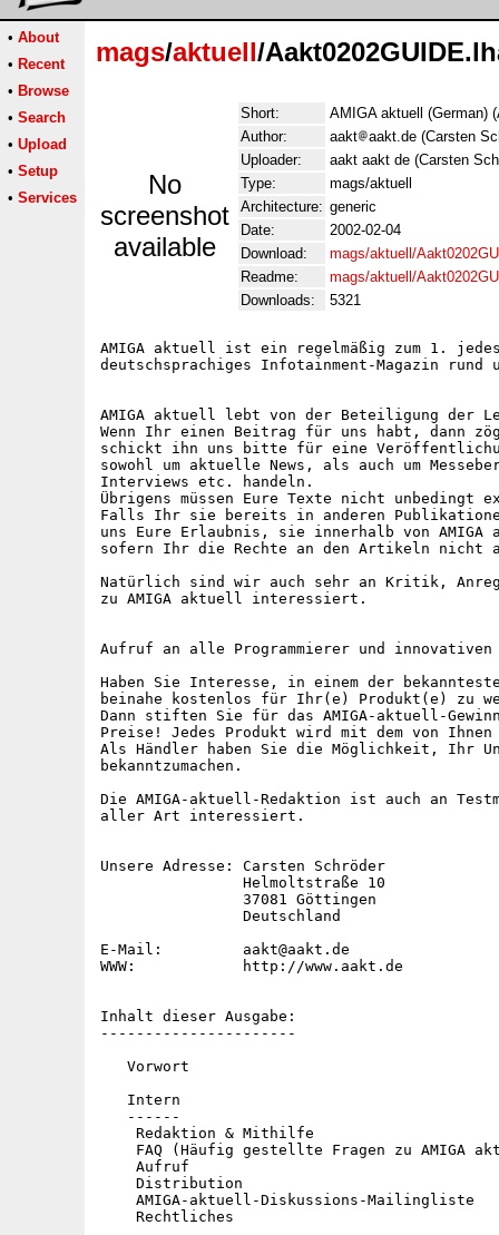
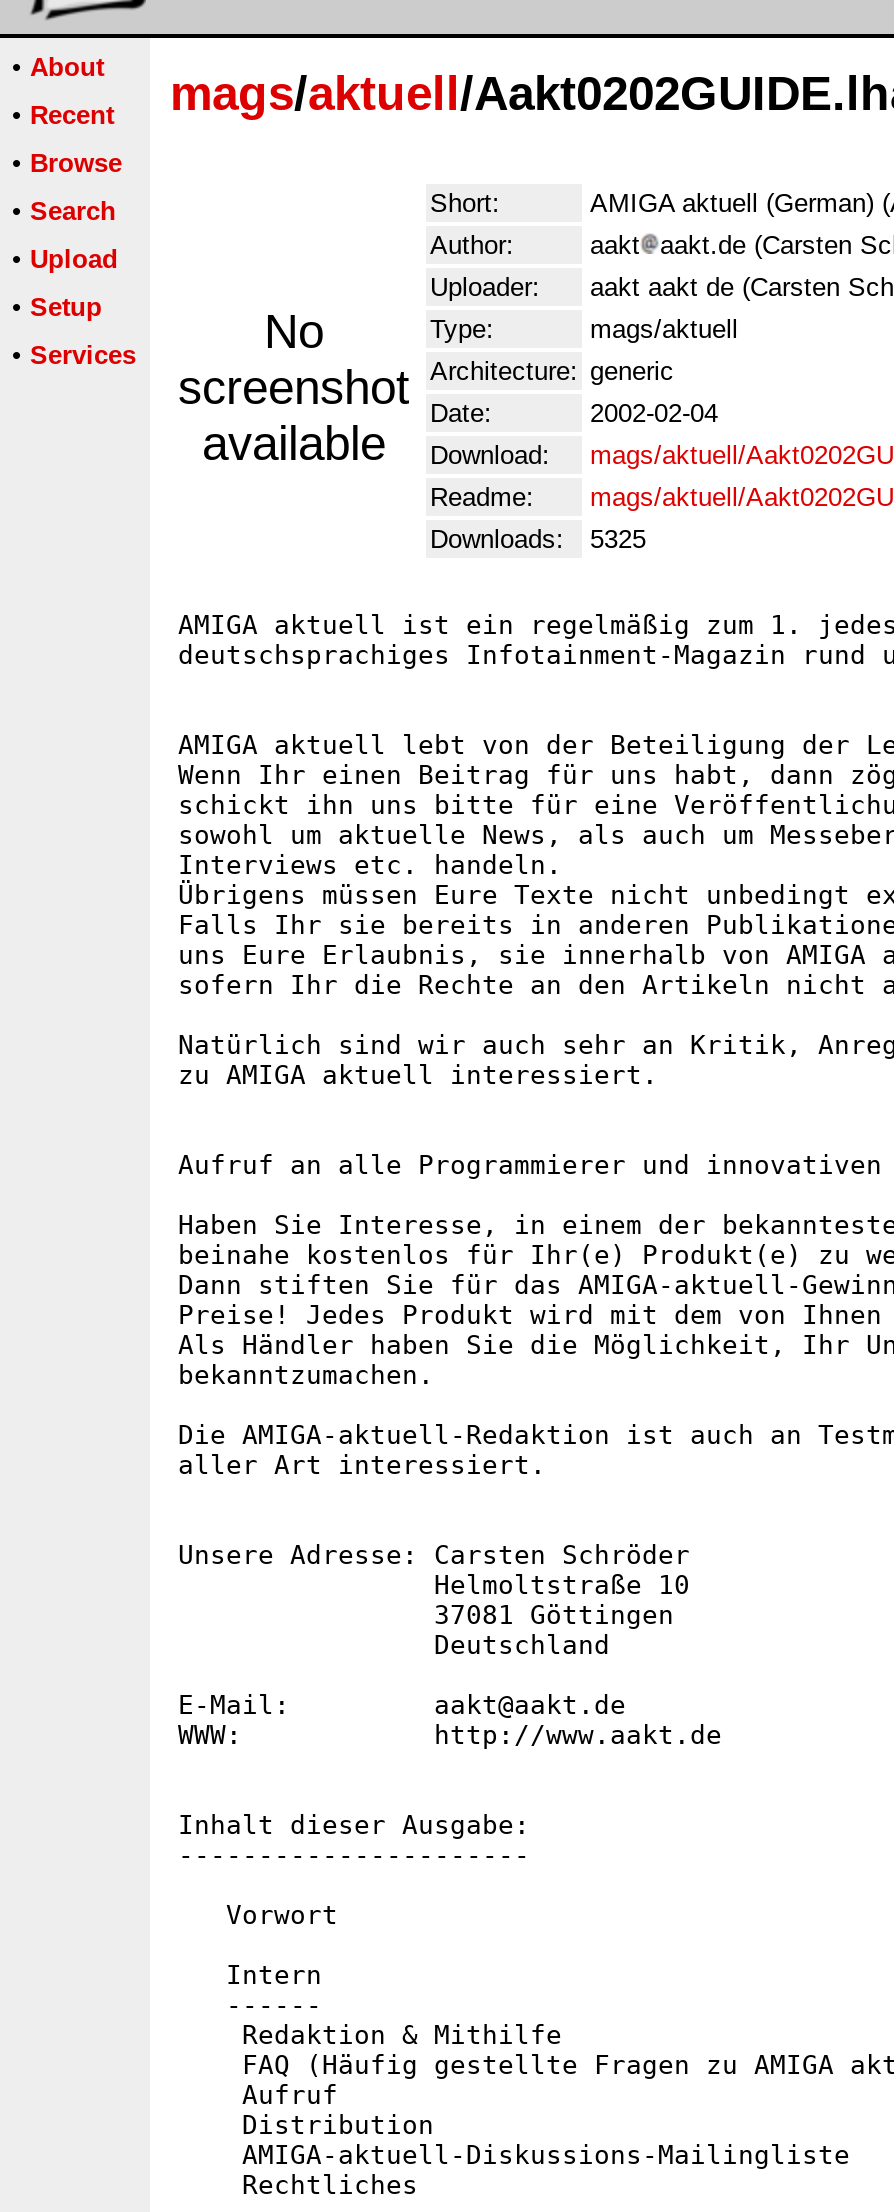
- Downloads: 5321
+ Downloads: 5325
